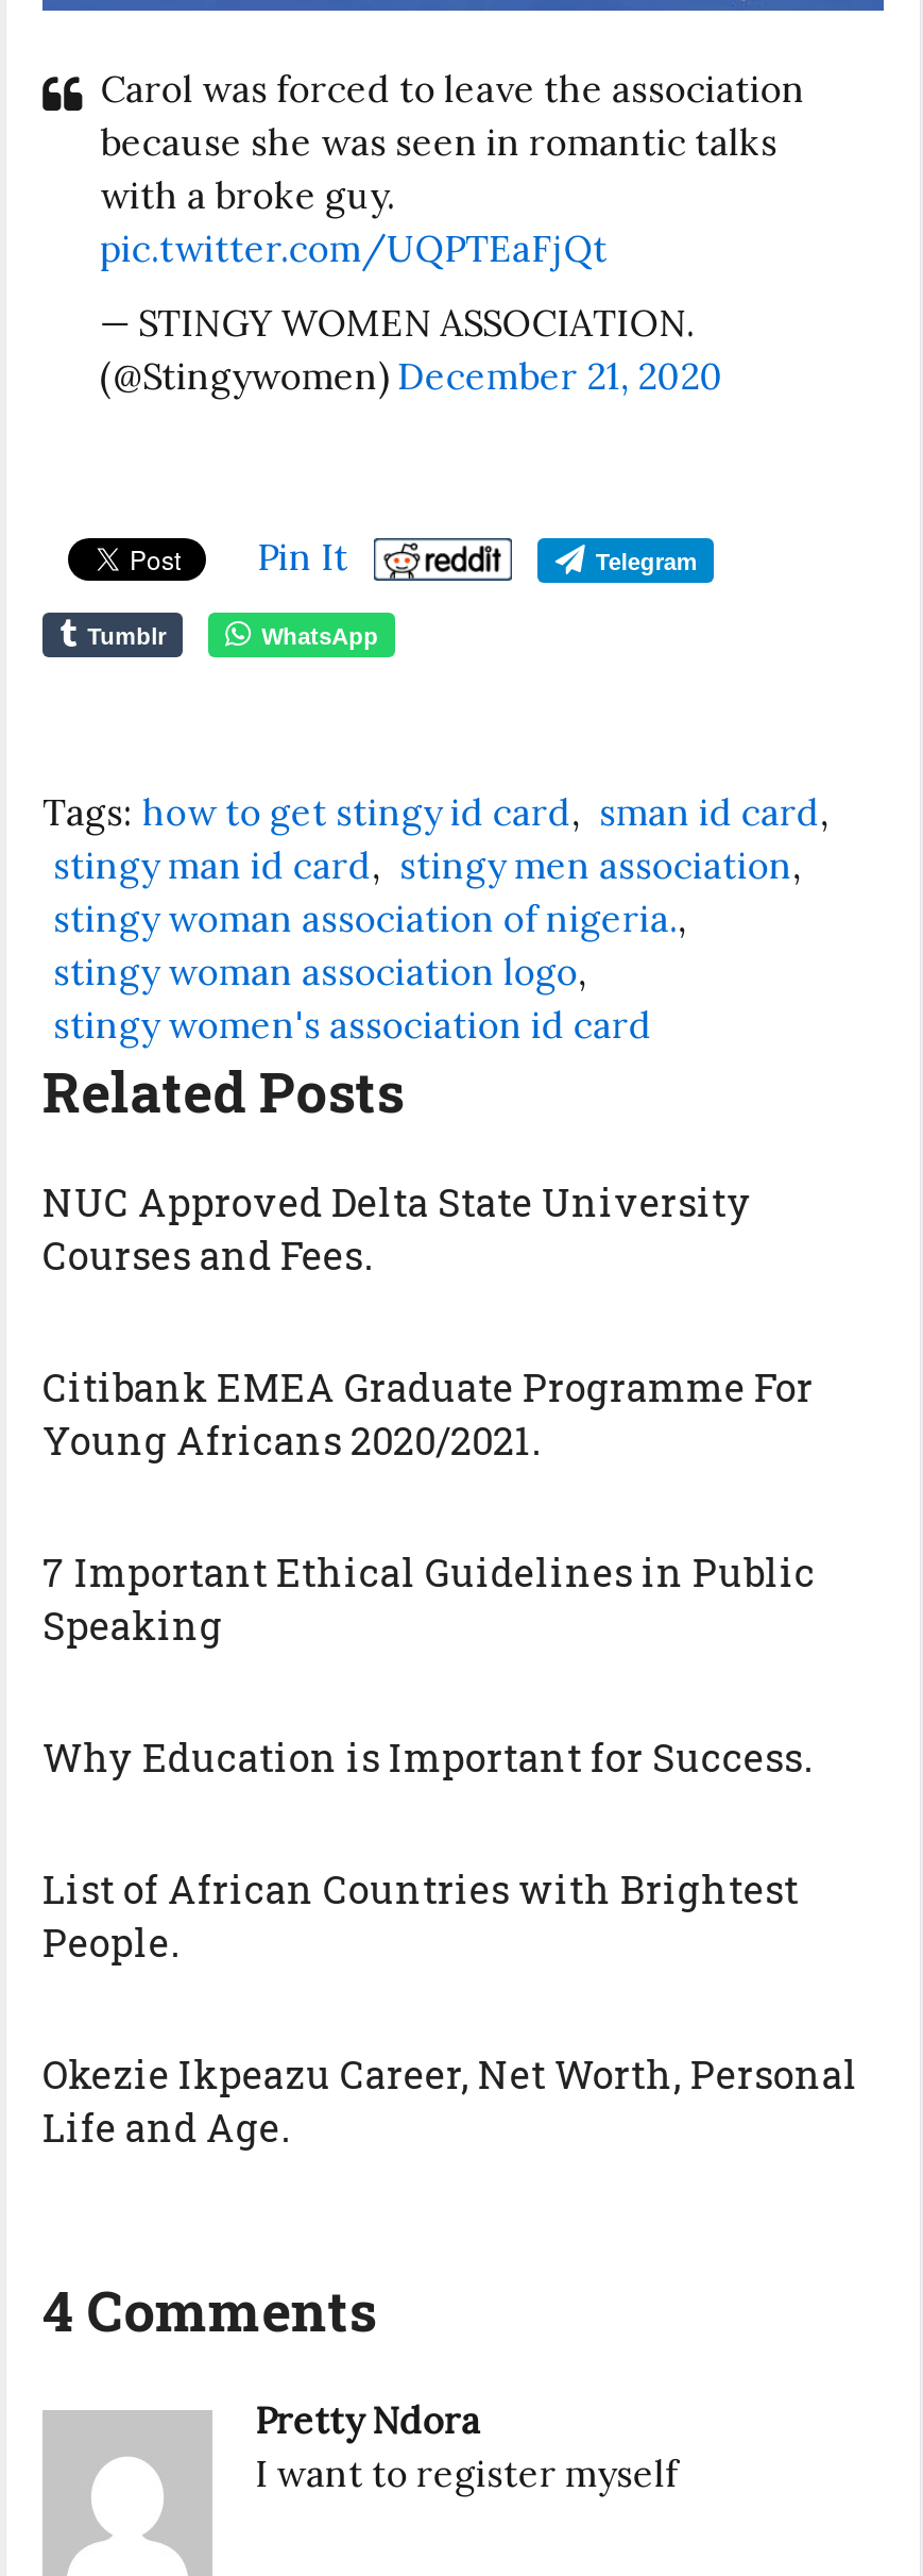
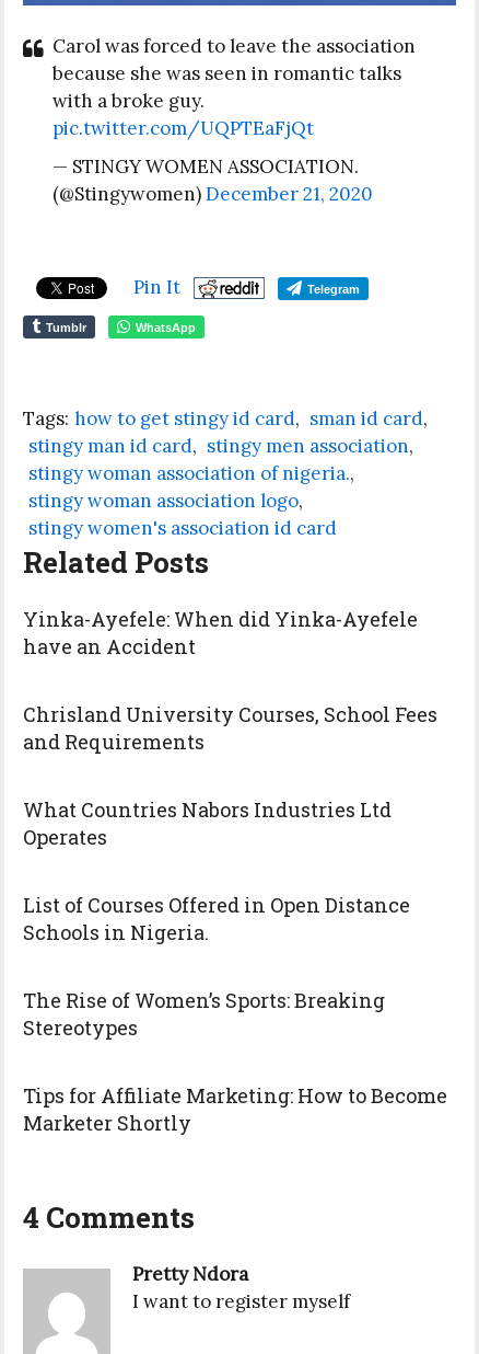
- NUC Approved Delta State University
- Courses and Fees.
+ Yinka-Ayefele: When did Yinka-Ayefele
+ have an Accident

- Citibank EMEA Graduate Programme For
- Young Africans 2020/2021.
+ Chrisland University Courses, School Fees
+ and Requirements

- 7 Important Ethical Guidelines in Public
- Speaking
+ What Countries Nabors Industries Ltd
+ Operates

- Why Education is Important for Success.
+ List of Courses Offered in Open Distance
+ Schools in Nigeria.

- List of African Countries with Brightest
- People.
+ The Rise of Women’s Sports: Breaking
+ Stereotypes

- Okezie Ikpeazu Career, Net Worth, Personal
- Life and Age.
+ Tips for Affiliate Marketing: How to Become
+ Marketer Shortly
